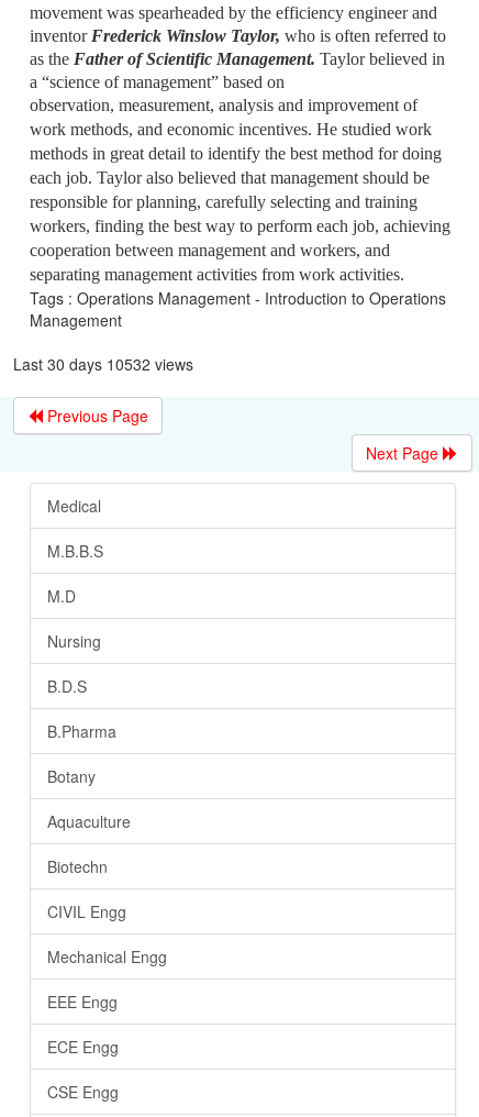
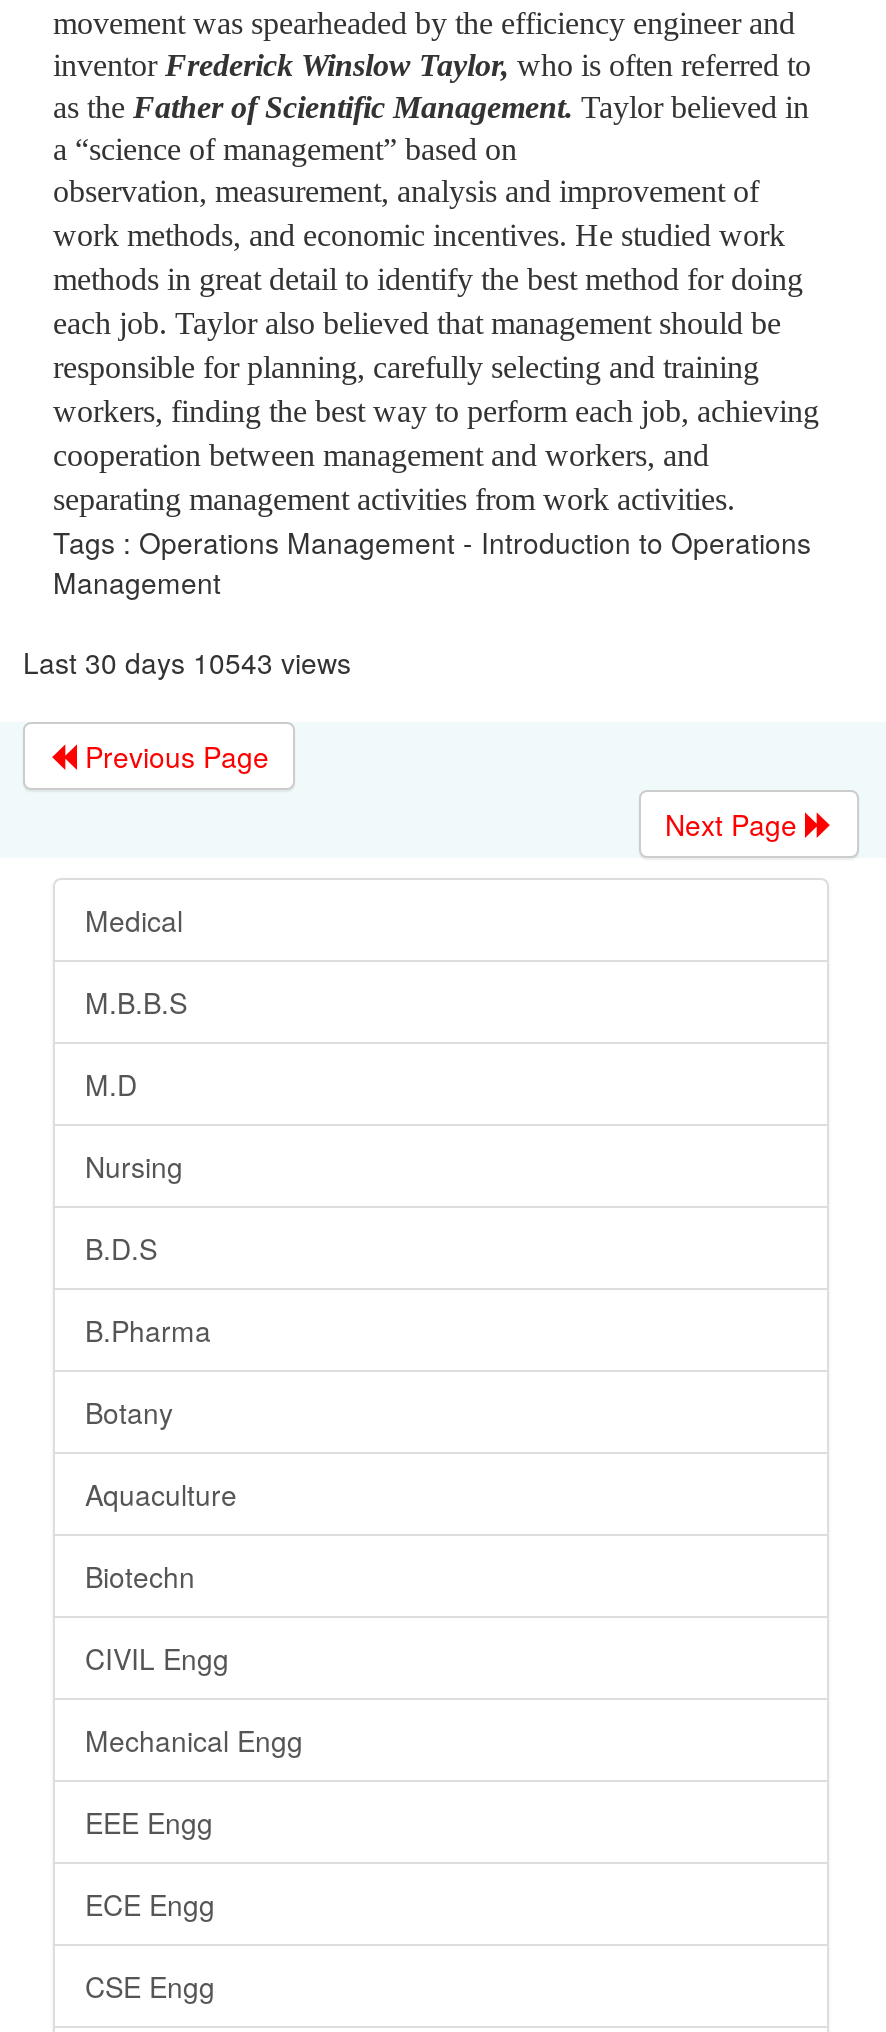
- Last 30 days 10532 views
+ Last 30 days 10543 views
